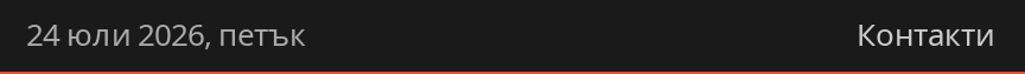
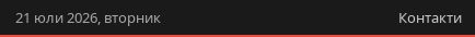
- 24 юли 2026, петък
+ 21 юли 2026, вторник
